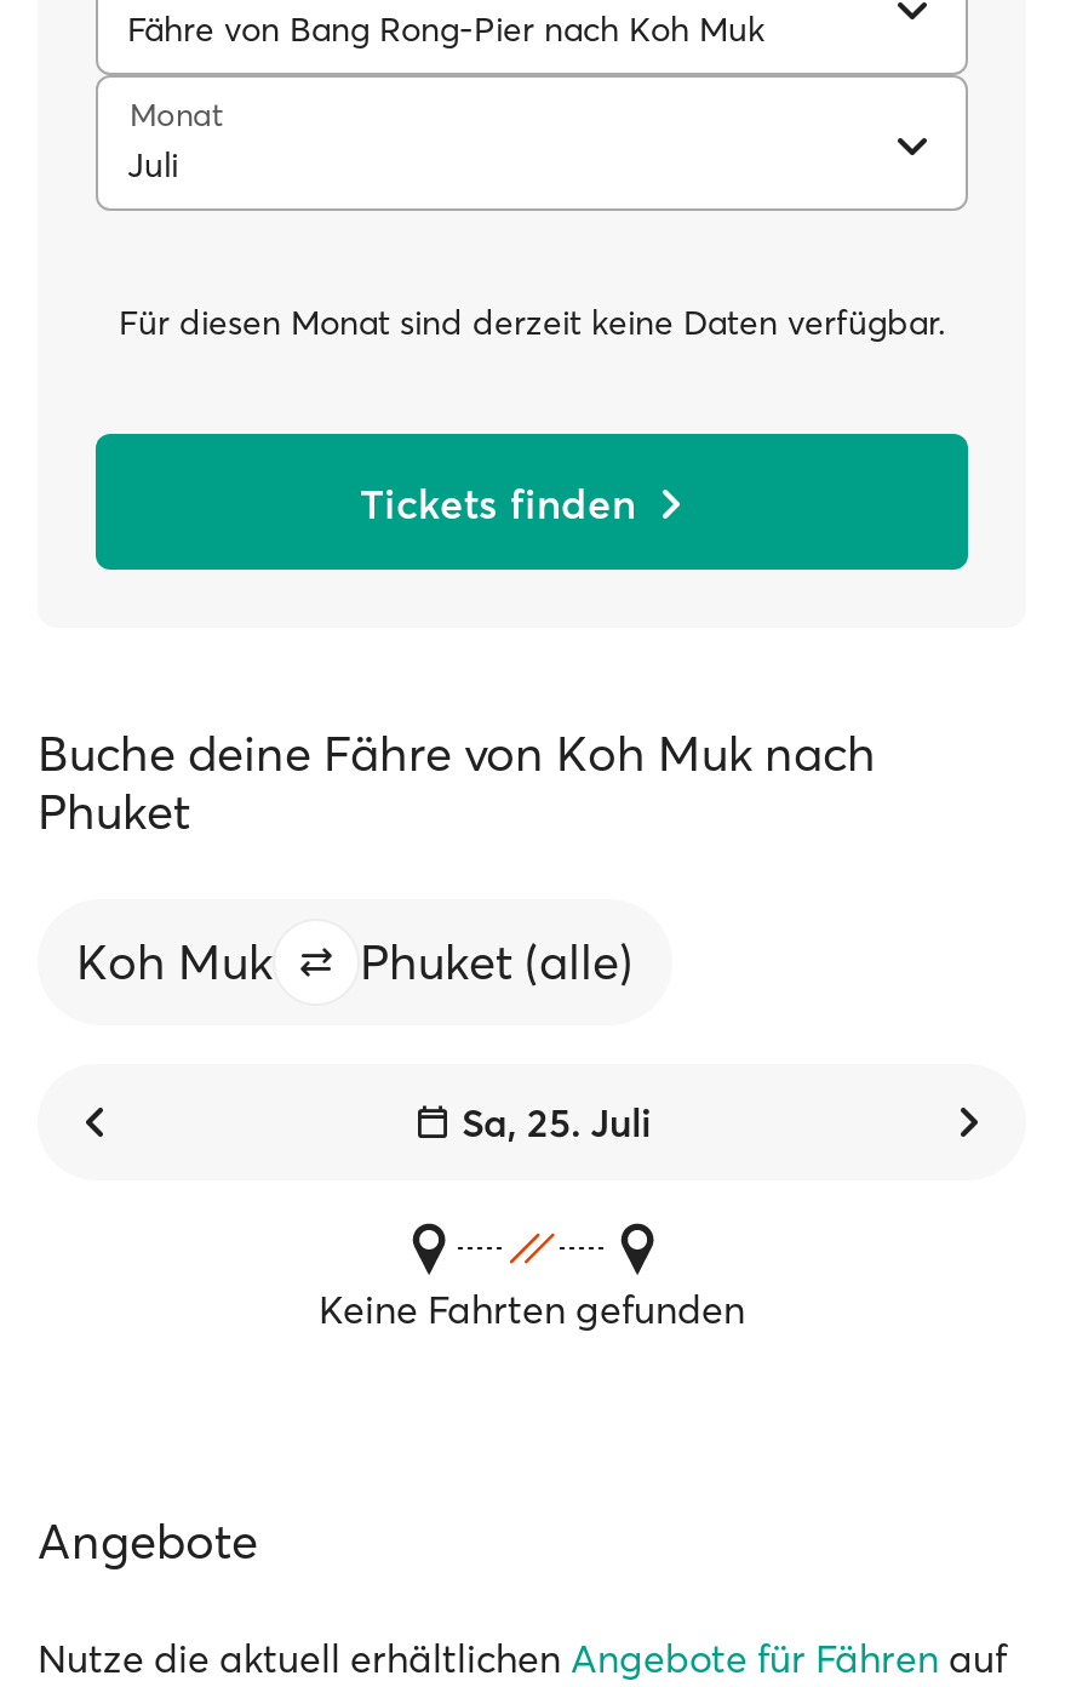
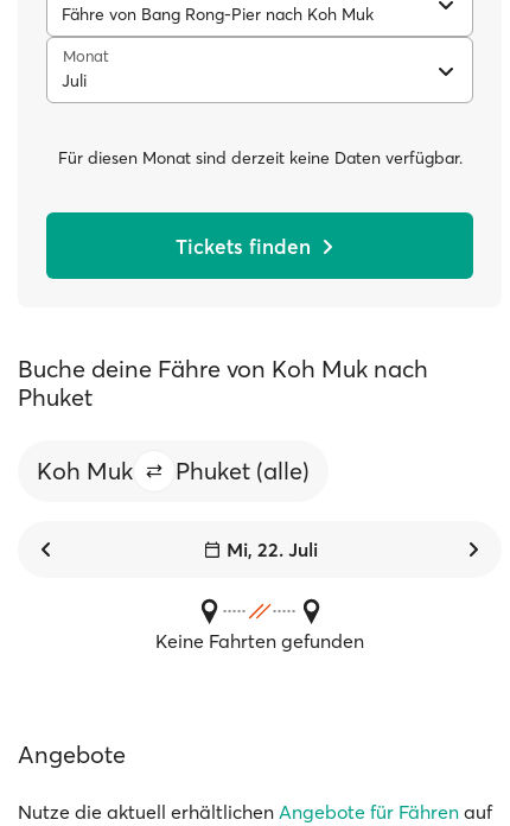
- Sa, 25. Juli
+ Mi, 22. Juli
